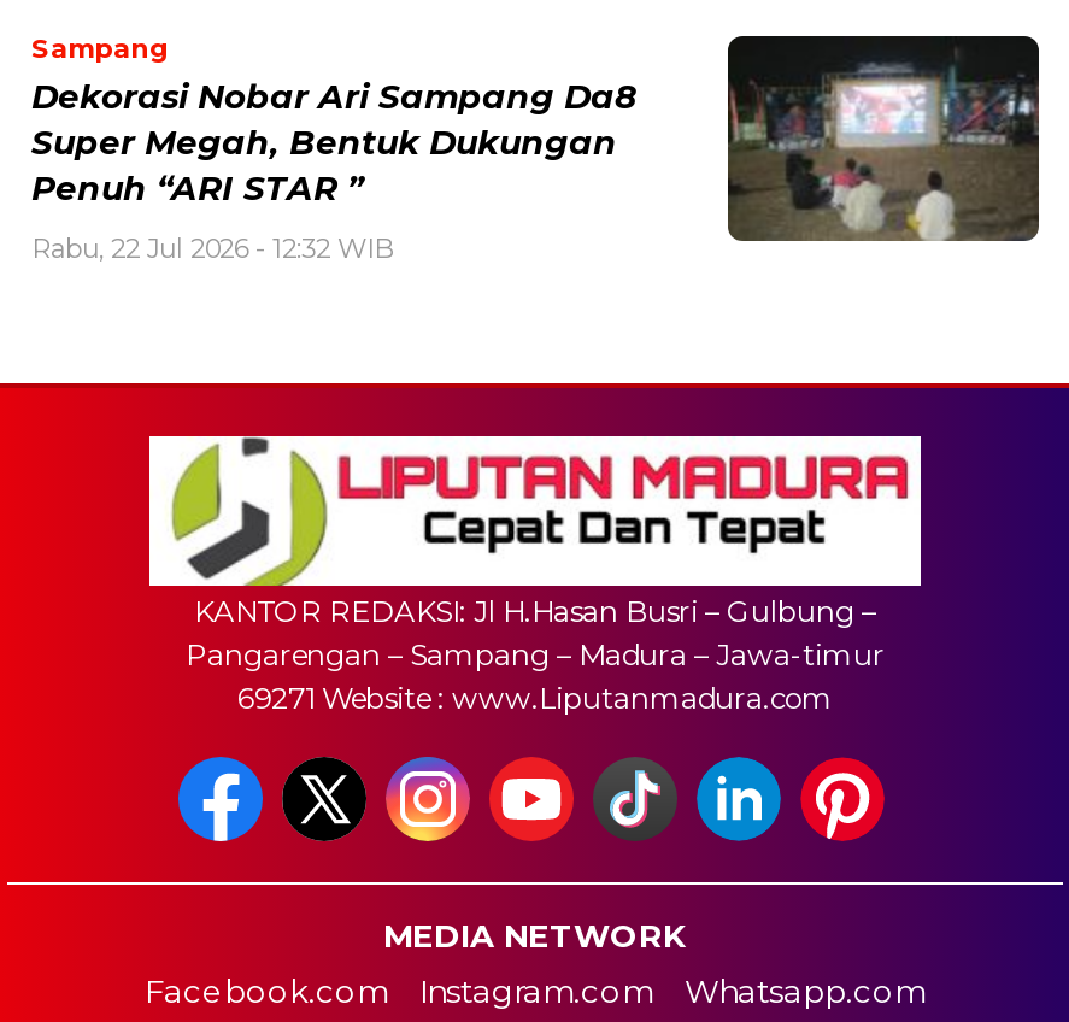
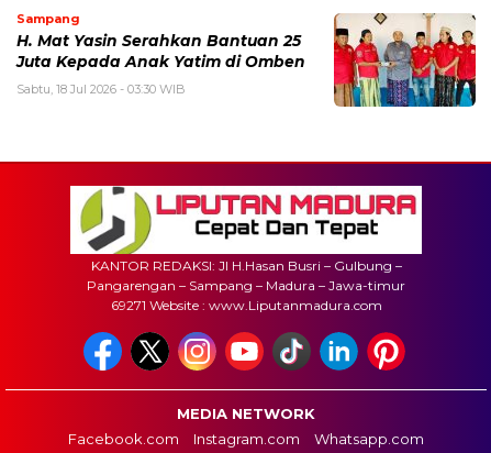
- [image]
- Dekorasi Nobar Ari Sampang Da8
- Super Megah, Bentuk Dukungan
- Penuh “ARI STAR ”
+ [image]
+ H. Mat Yasin Serahkan Bantuan 25
+ Juta Kepada Anak Yatim di Omben

- Rabu, 22 Jul 2026 - 12:32 WIB
+ Sabtu, 18 Jul 2026 - 03:30 WIB
